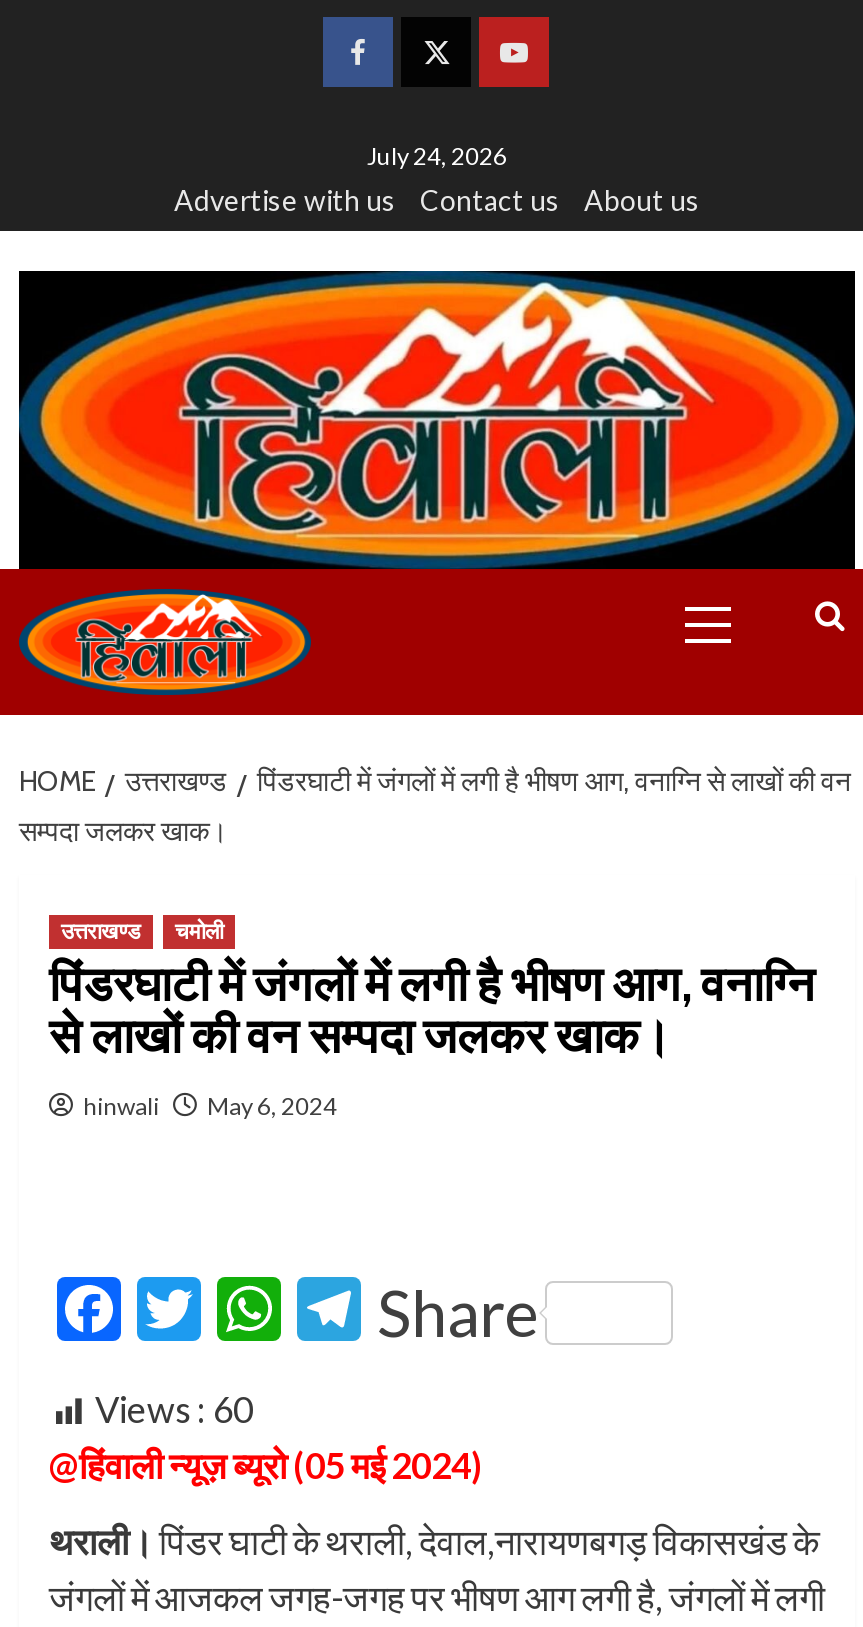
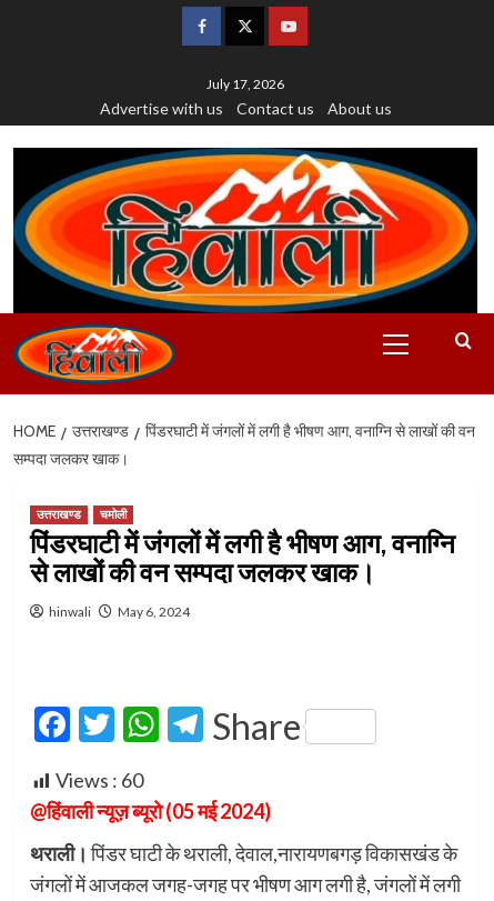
- July 24, 2026
+ July 17, 2026
